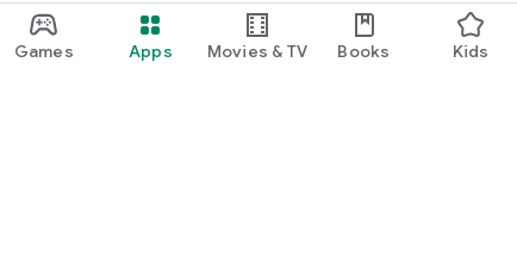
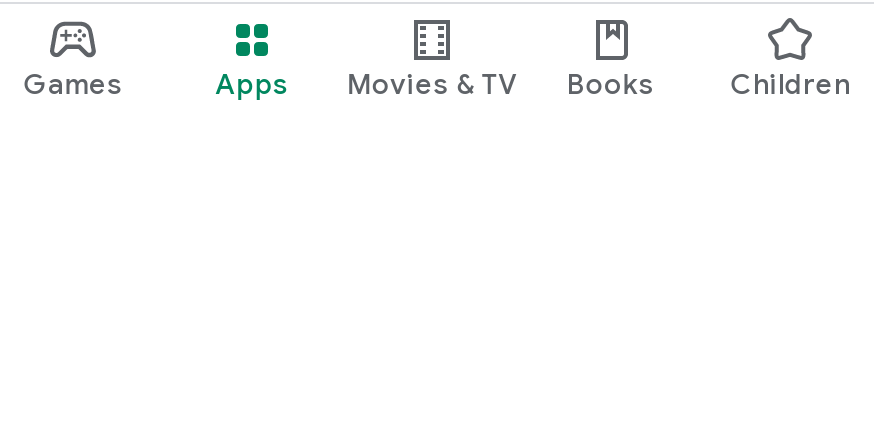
- Kids
+ Children
